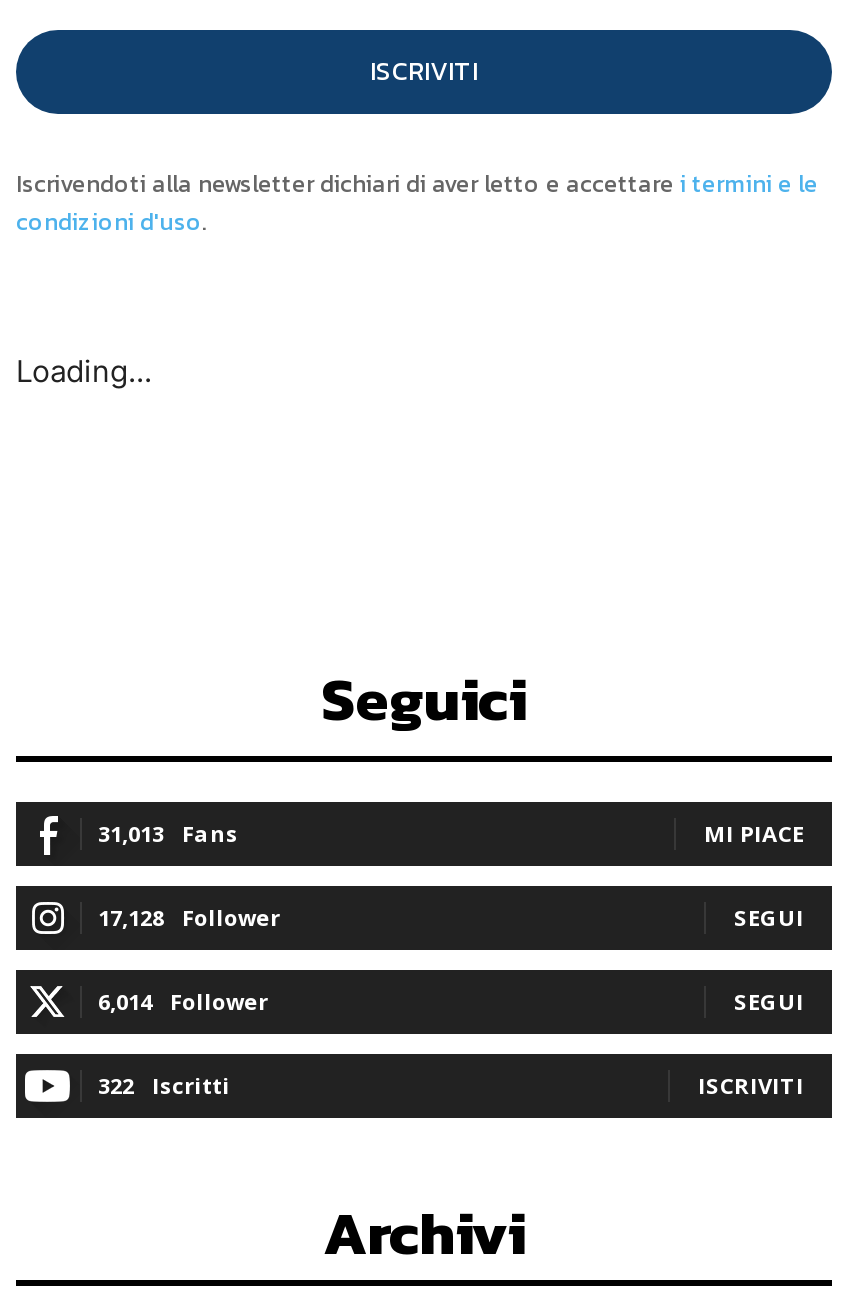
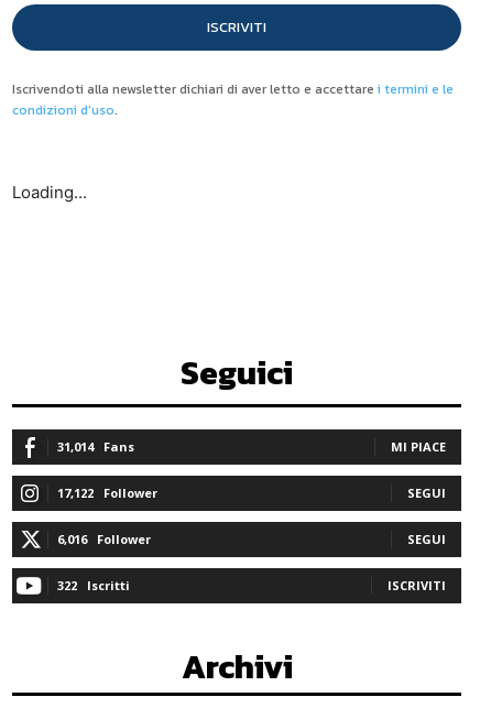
- 31,013 Fans
+ 31,014 Fans

- 17,128 Follower
+ 17,122 Follower

- 6,014 Follower
+ 6,016 Follower
